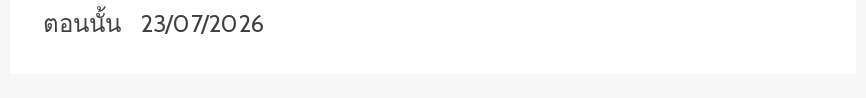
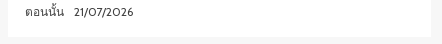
- ตอนนั้น 23/07/2026
+ ตอนนั้น 21/07/2026
